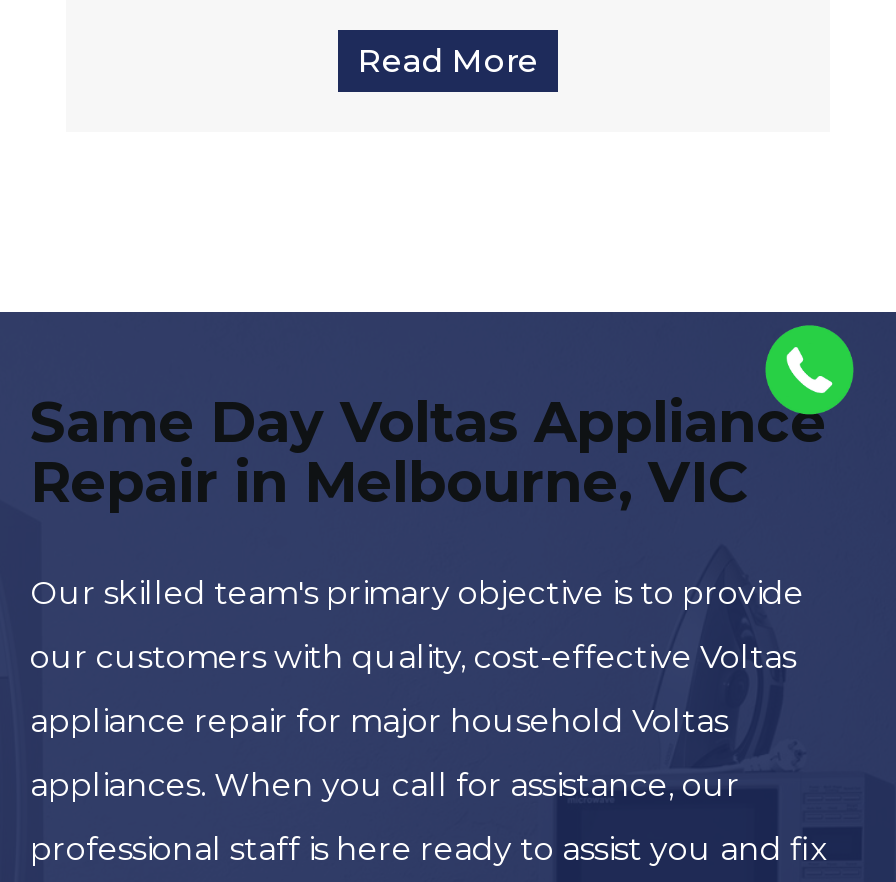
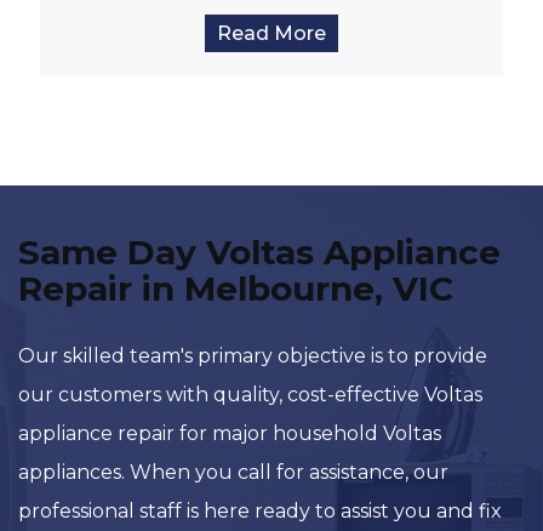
- [image]
